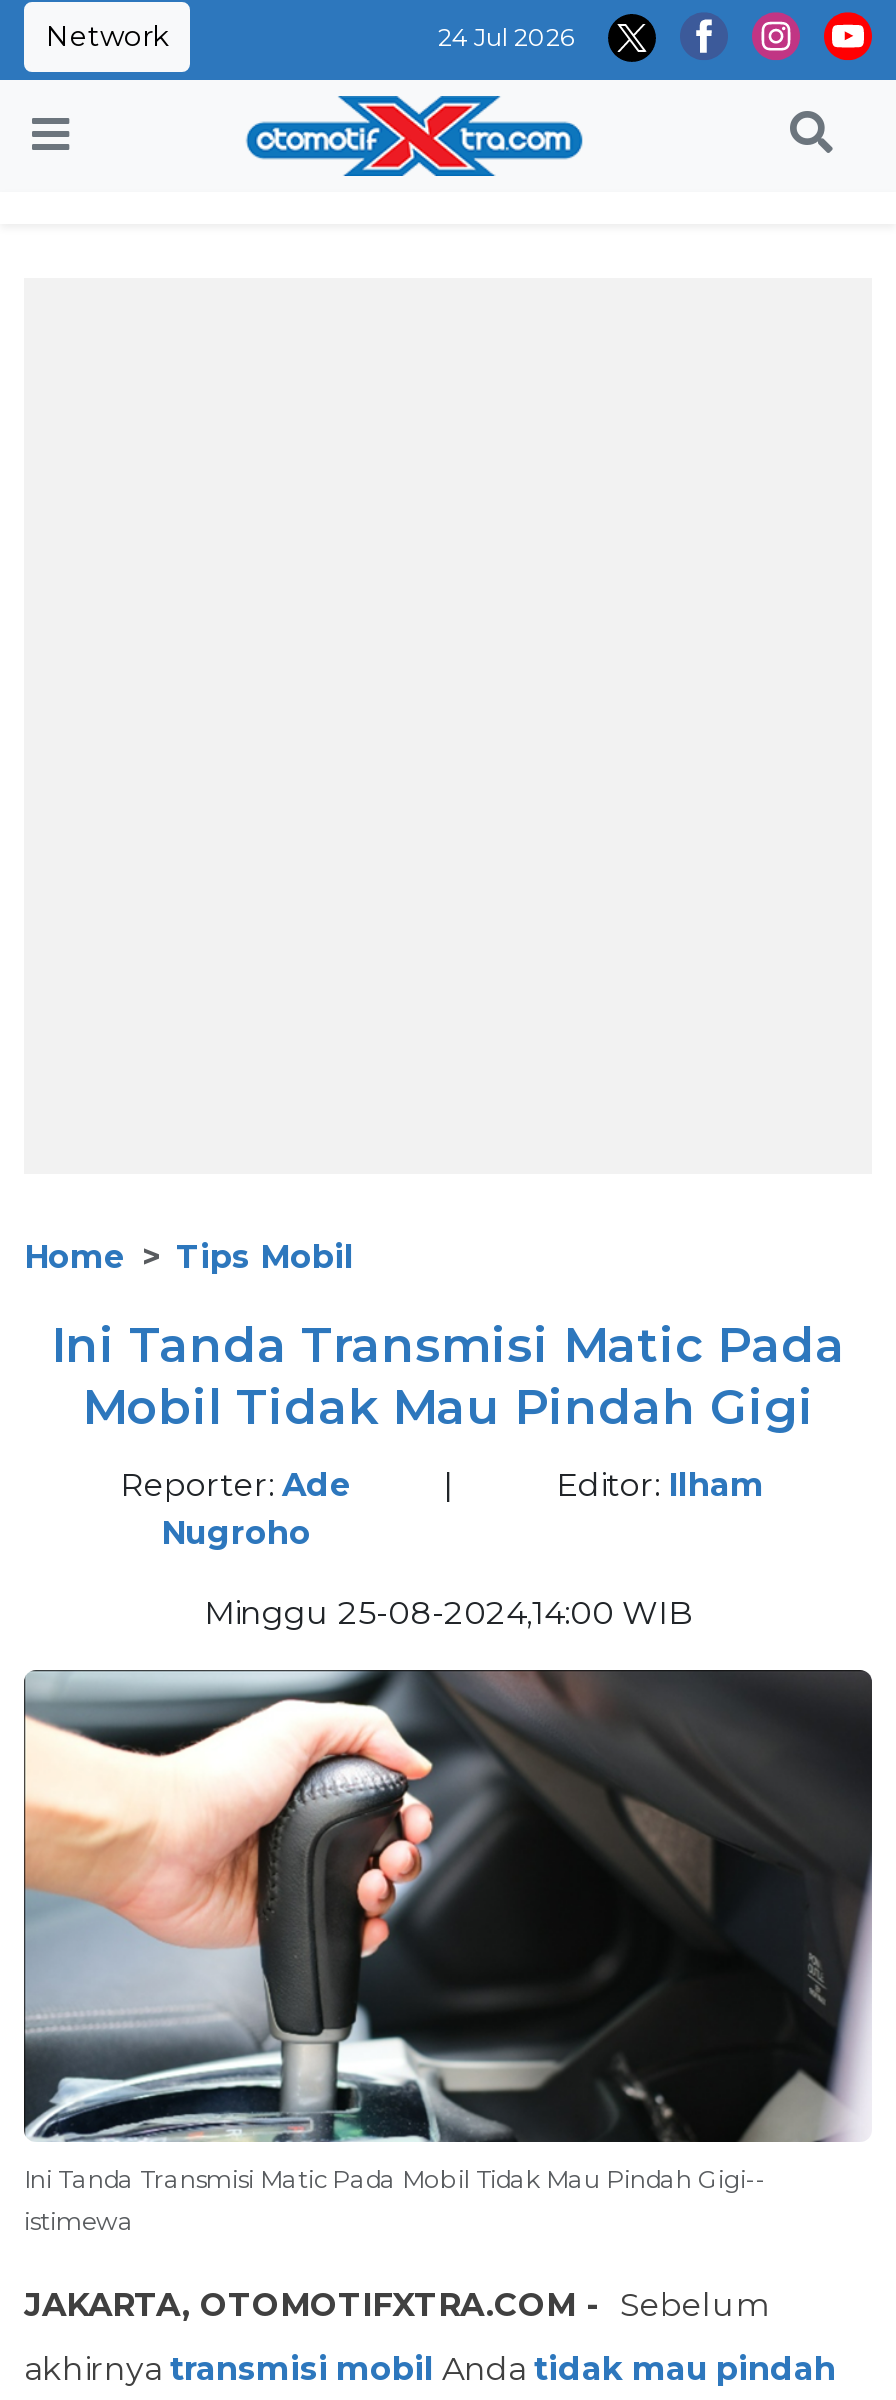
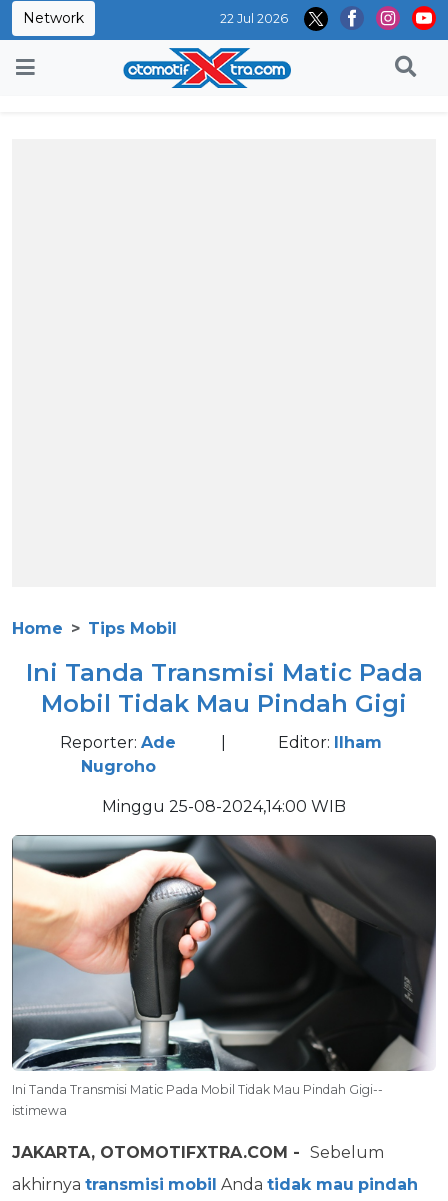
- 24 Jul 2026
+ 22 Jul 2026
